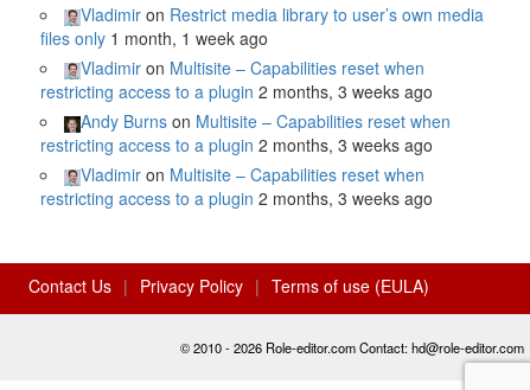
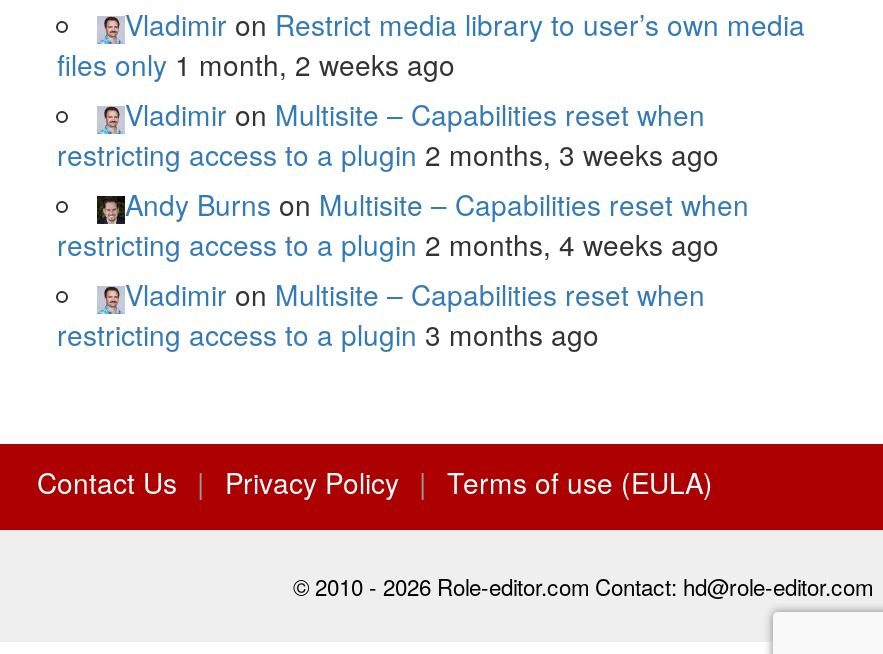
- files only 1 month, 1 week ago
+ files only 1 month, 2 weeks ago

- restricting access to a plugin 2 months, 3 weeks ago
+ restricting access to a plugin 2 months, 4 weeks ago

- restricting access to a plugin 2 months, 3 weeks ago
+ restricting access to a plugin 3 months ago
